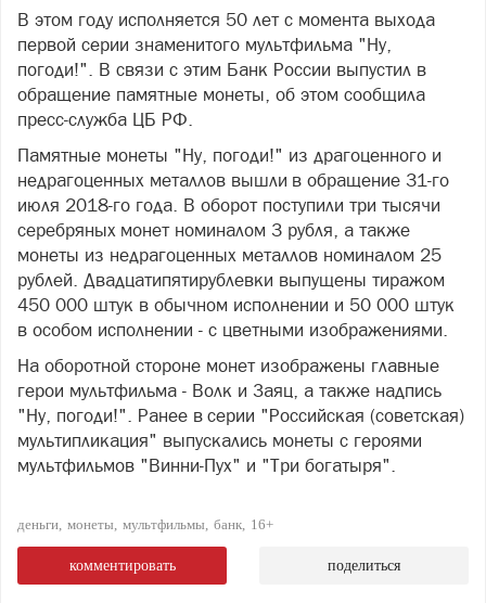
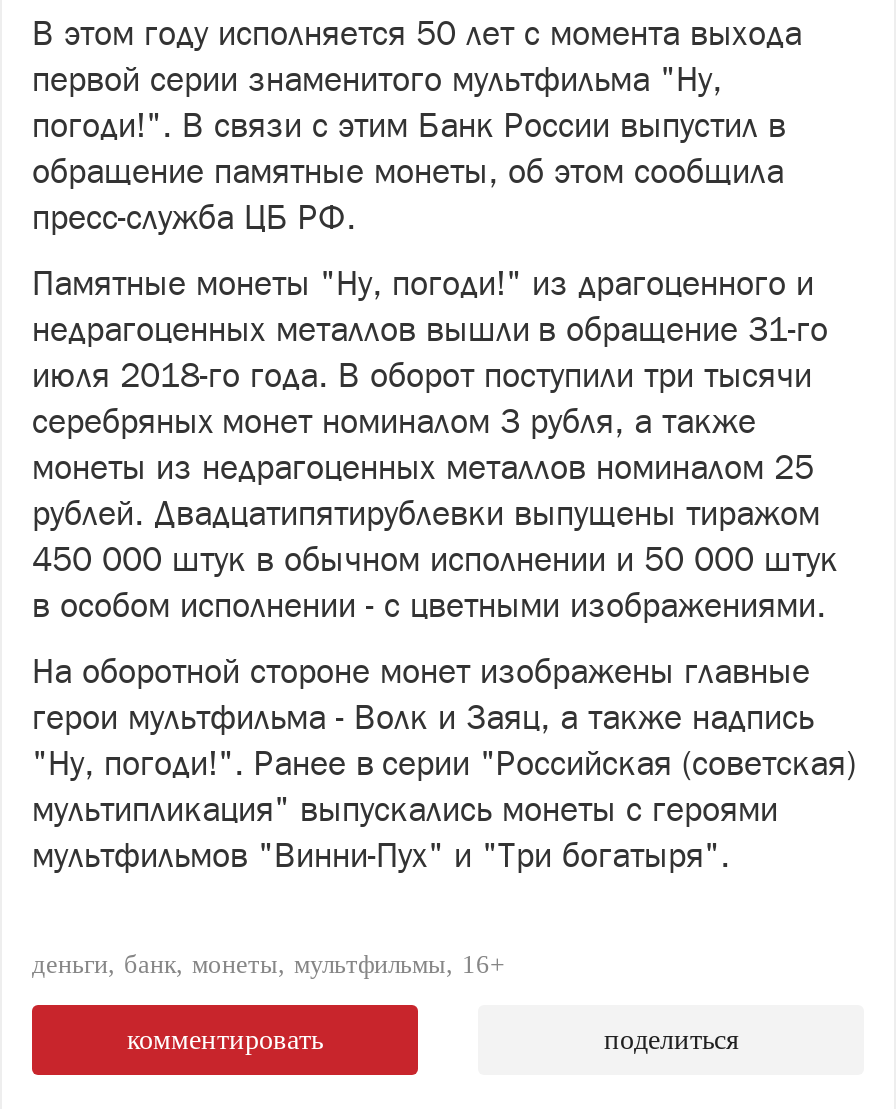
- деньги монеты мультфильмы банк 16+
+ деньги банк монеты мультфильмы 16+
